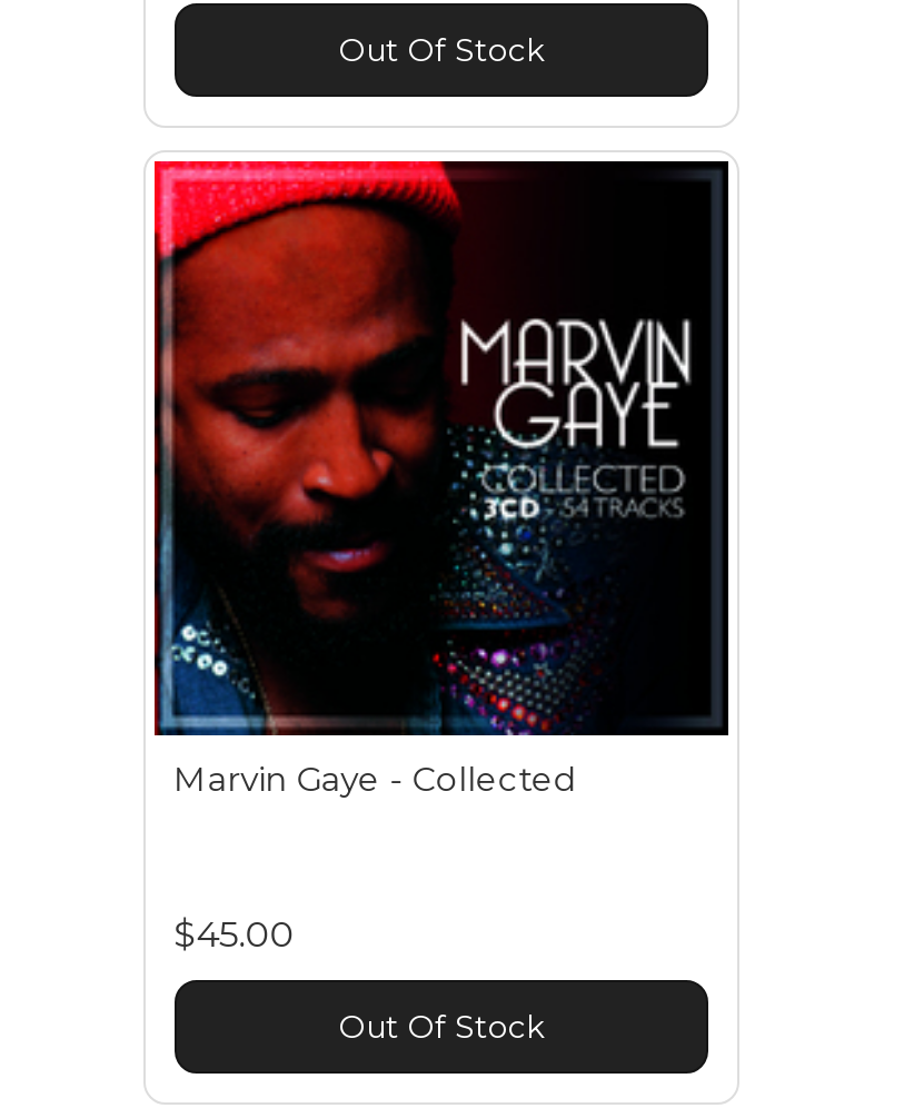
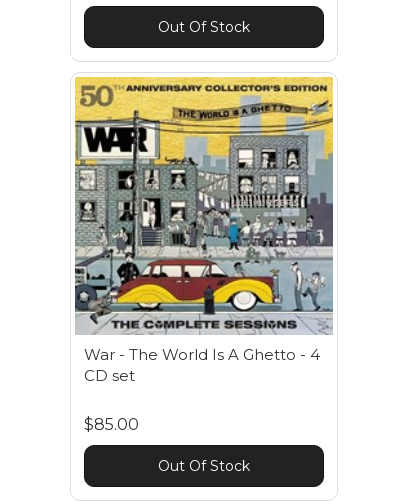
- [image]
- Marvin Gaye - Collected
+ [image]
+ War - The World Is A Ghetto - 4
+ CD set

- $45.00
+ $85.00
